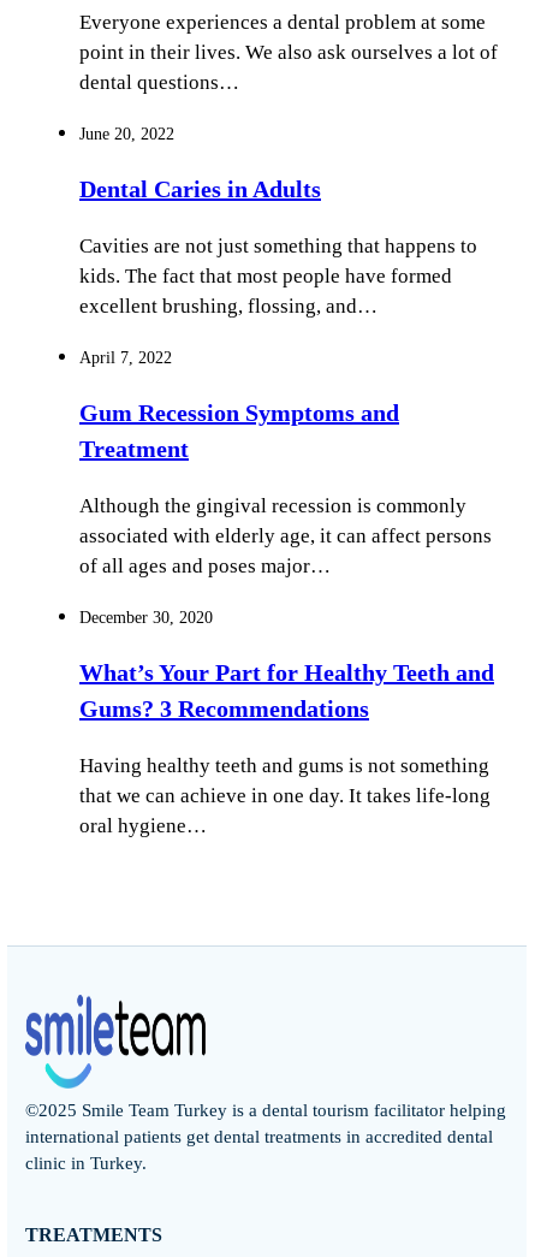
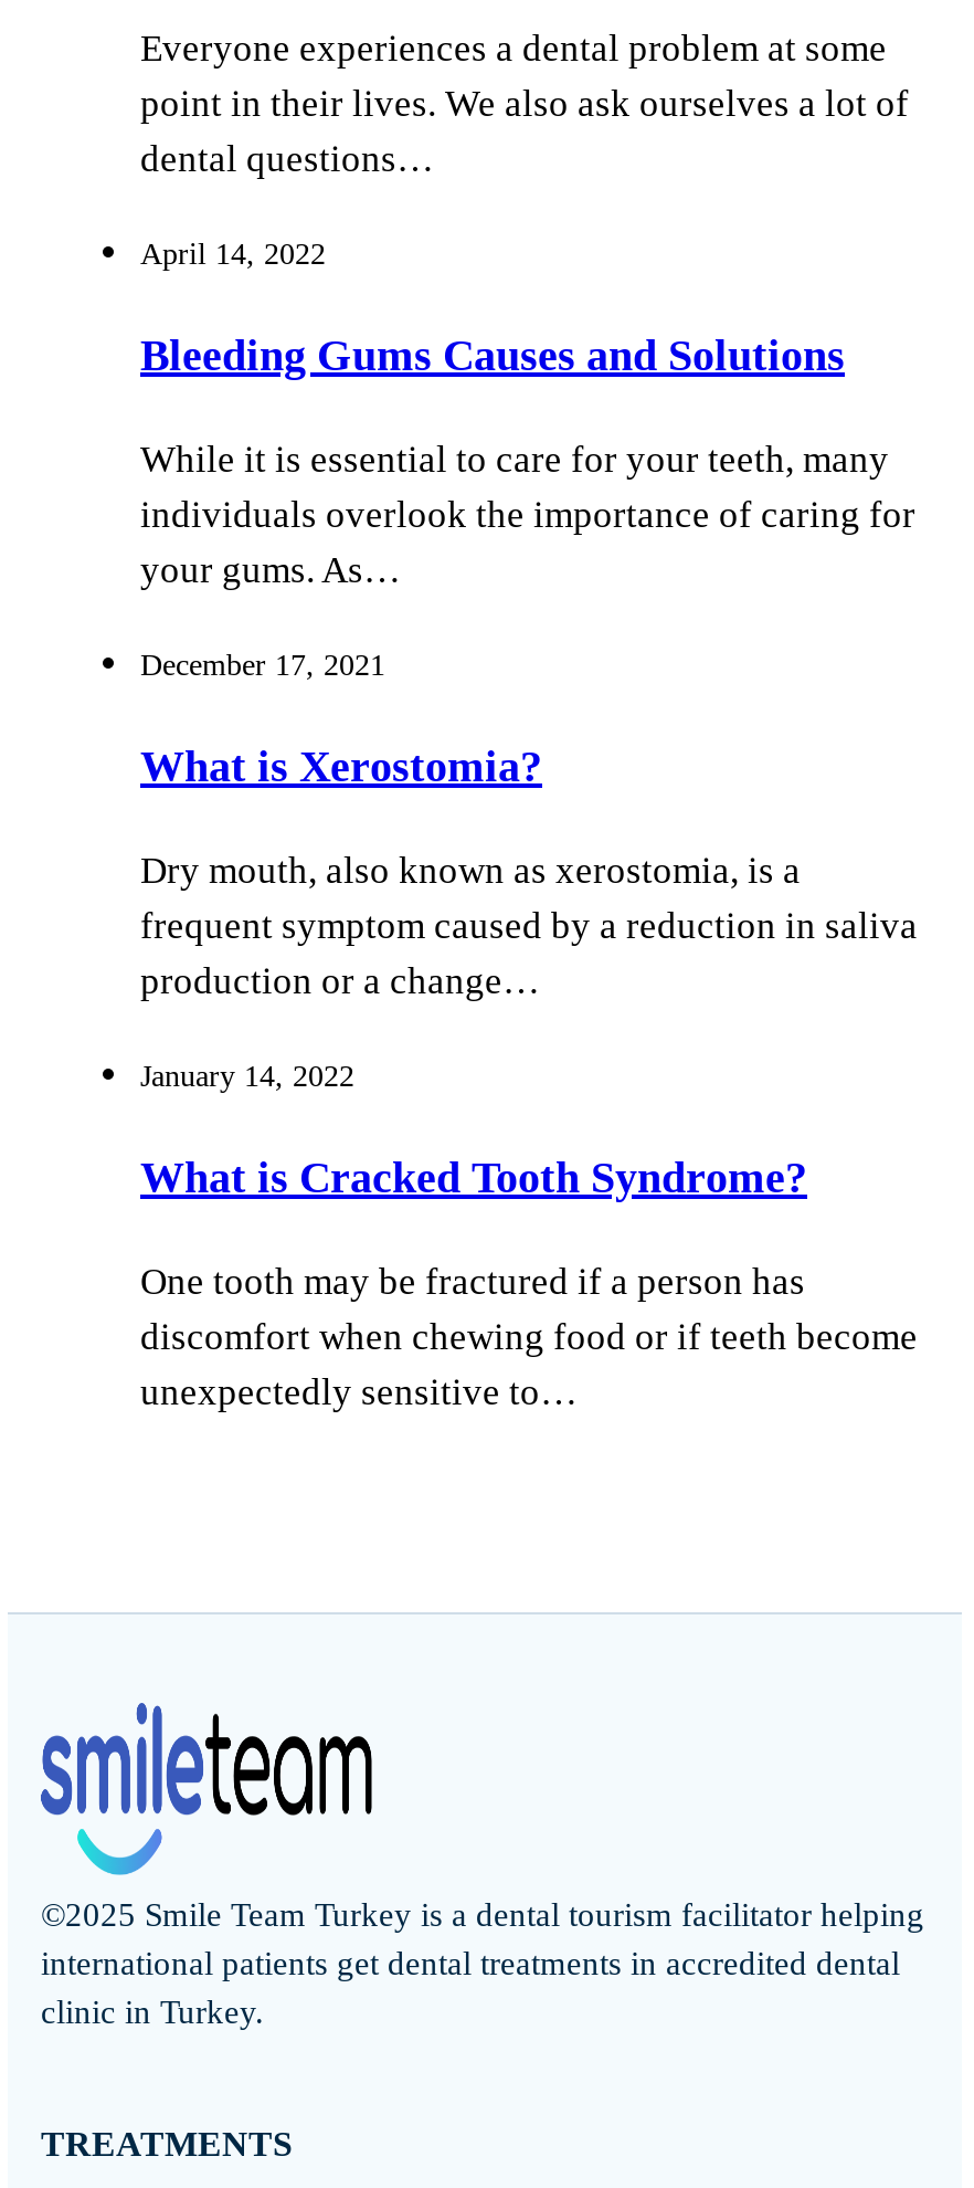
- June 20, 2022
+ April 14, 2022

- Dental Caries in Adults
+ Bleeding Gums Causes and Solutions

- Cavities are not just something that happens to
- kids. The fact that most people have formed
- excellent brushing, flossing, and…
+ While it is essential to care for your teeth, many
+ individuals overlook the importance of caring for
+ your gums. As…

- April 7, 2022
+ December 17, 2021

- Gum Recession Symptoms and
- Treatment
+ What is Xerostomia?

- Although the gingival recession is commonly
- associated with elderly age, it can affect persons
- of all ages and poses major…
+ Dry mouth, also known as xerostomia, is a
+ frequent symptom caused by a reduction in saliva
+ production or a change…

- December 30, 2020
+ January 14, 2022

- What’s Your Part for Healthy Teeth and
- Gums? 3 Recommendations
+ What is Cracked Tooth Syndrome?

- Having healthy teeth and gums is not something
- that we can achieve in one day. It takes life-long
- oral hygiene…
+ One tooth may be fractured if a person has
+ discomfort when chewing food or if teeth become
+ unexpectedly sensitive to…
